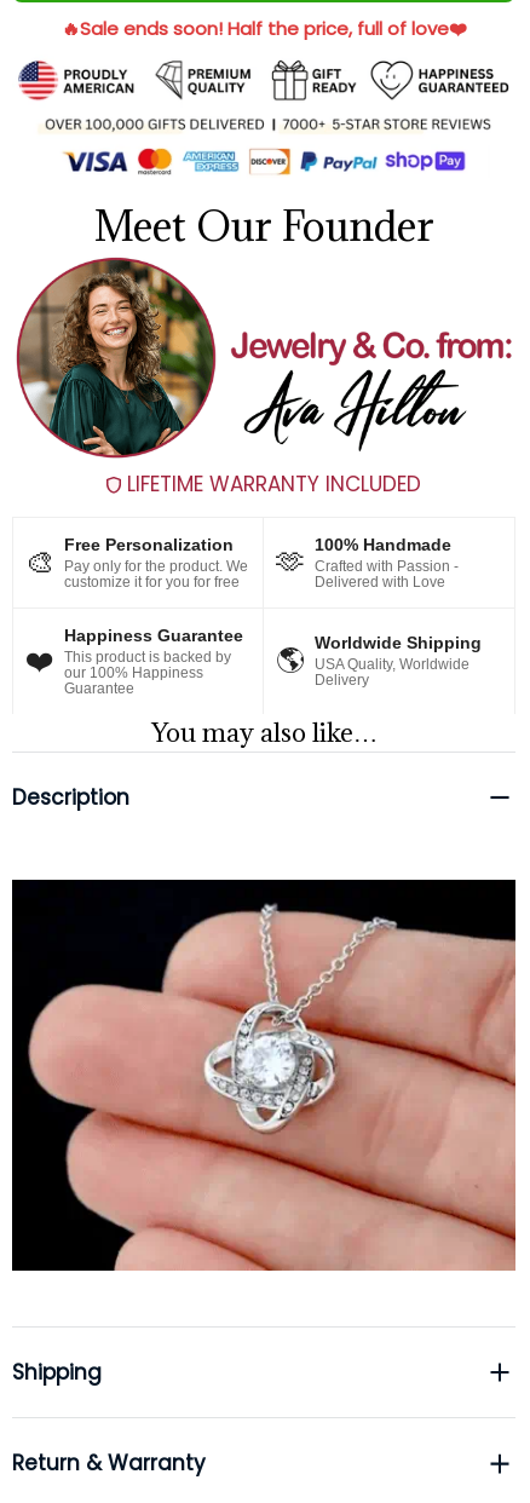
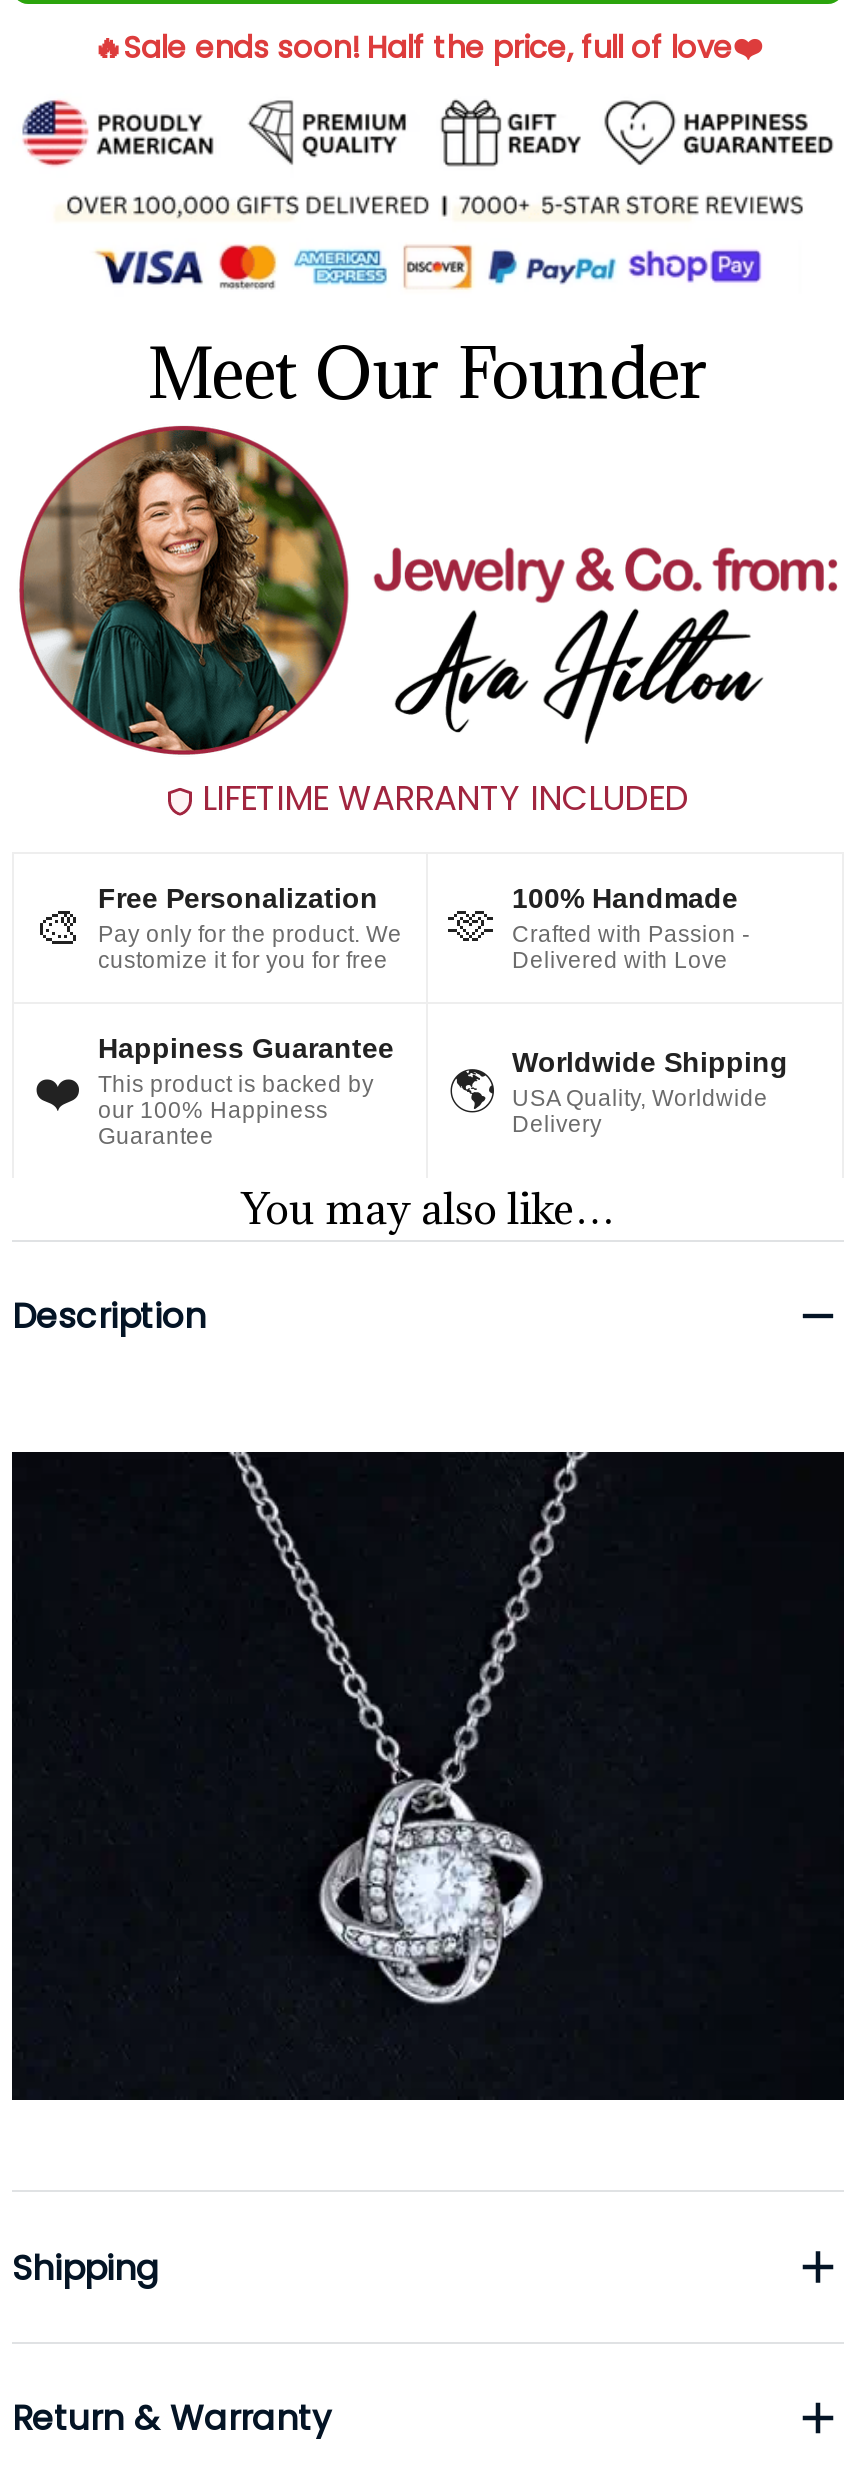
- [image]
+ [image]
